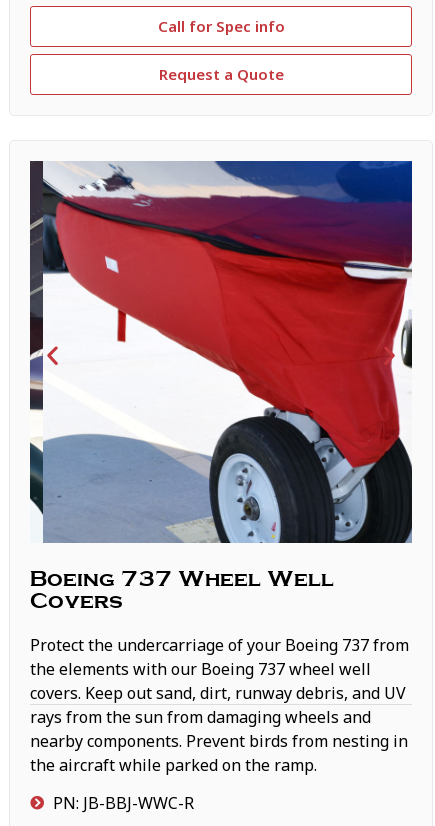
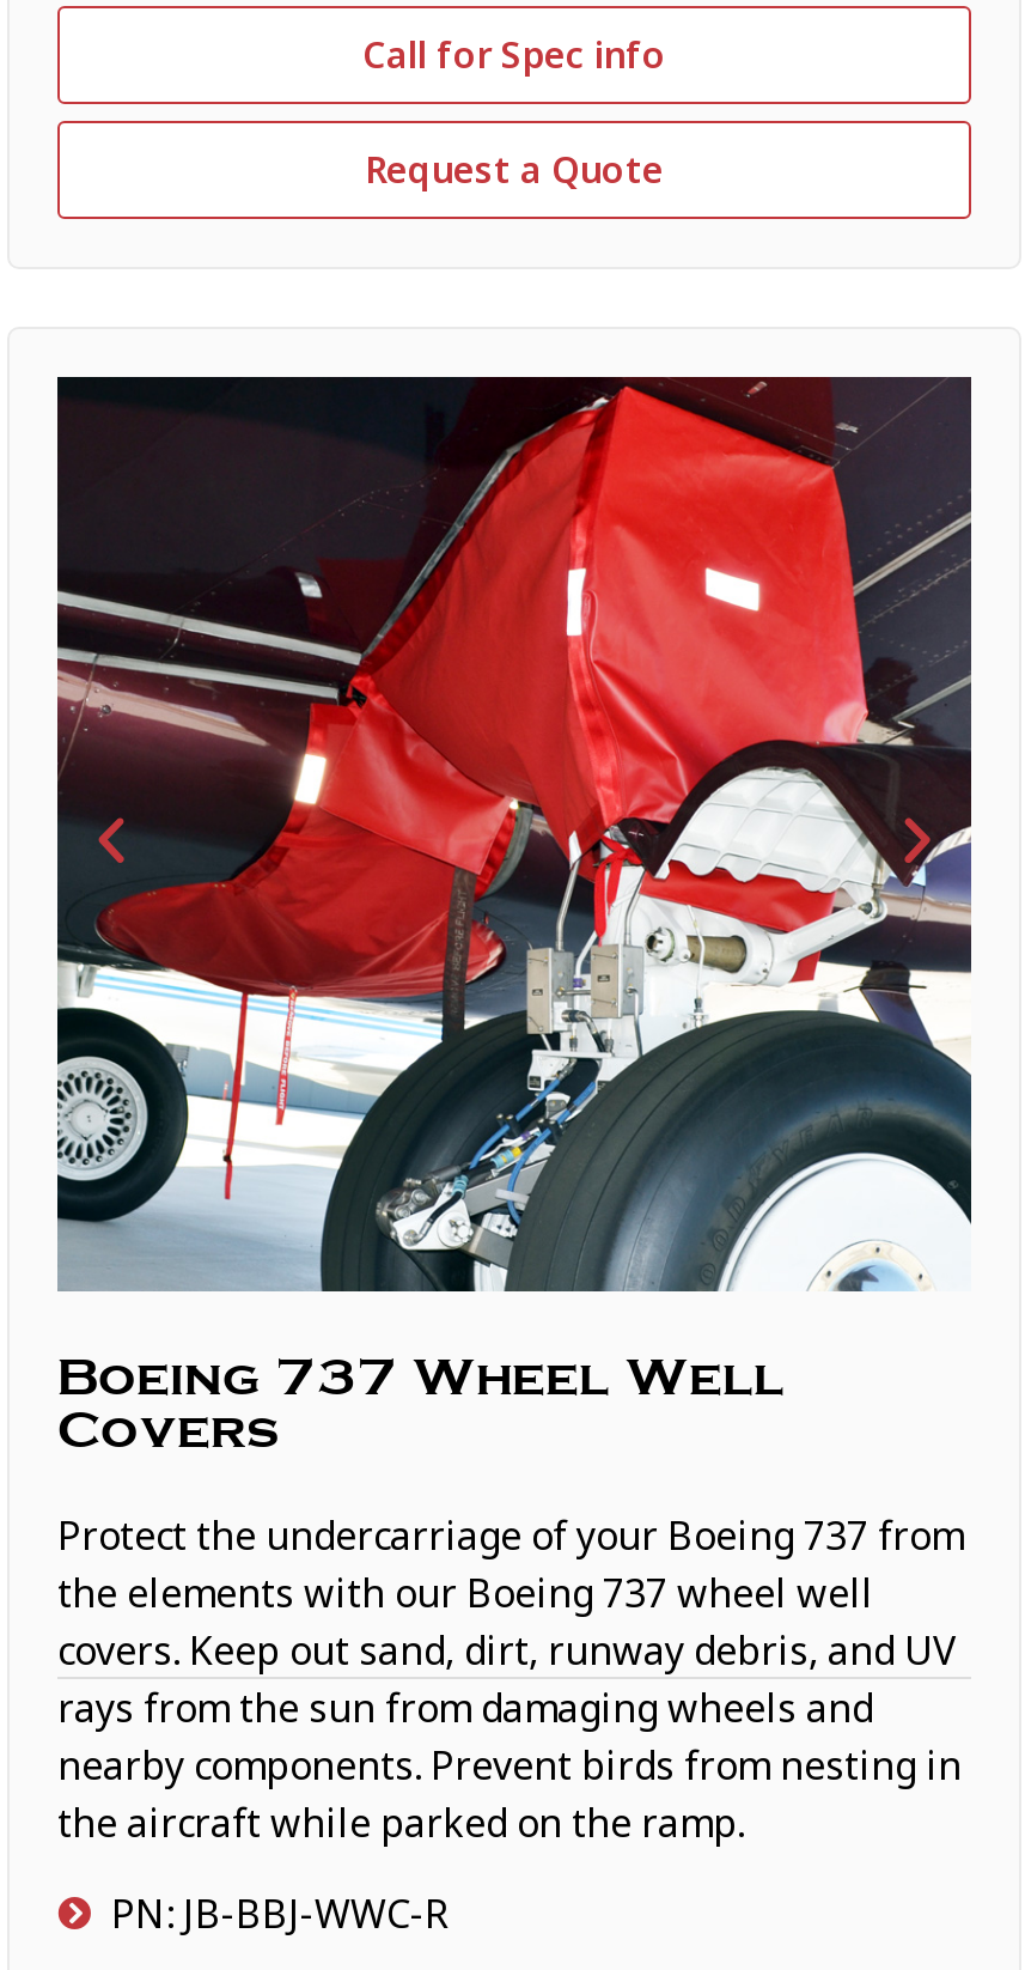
- [image]
+ [image]
